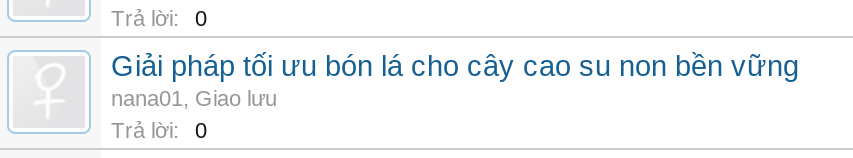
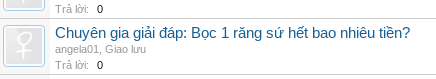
- Giải pháp tối ưu bón lá cho cây cao su non bền vững
- nana01, Giao lưu
+ Chuyên gia giải đáp: Bọc 1 răng sứ hết bao nhiêu tiền?
+ angela01, Giao lưu
